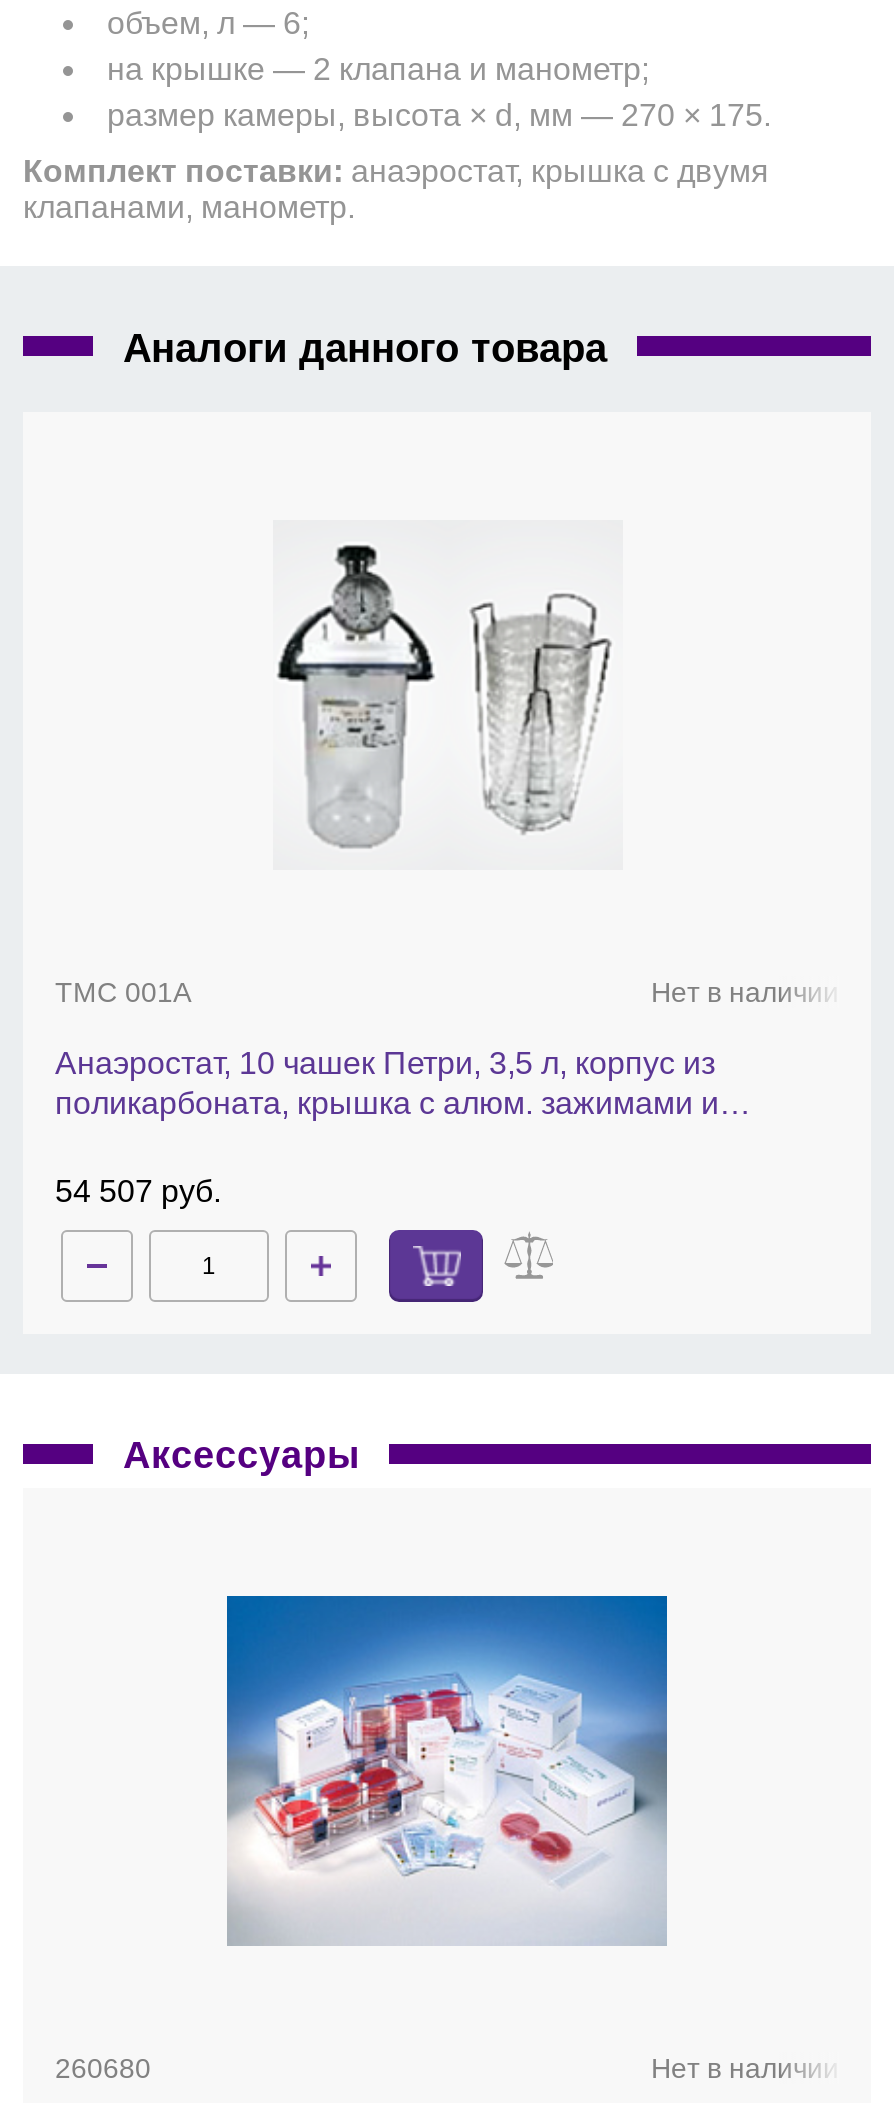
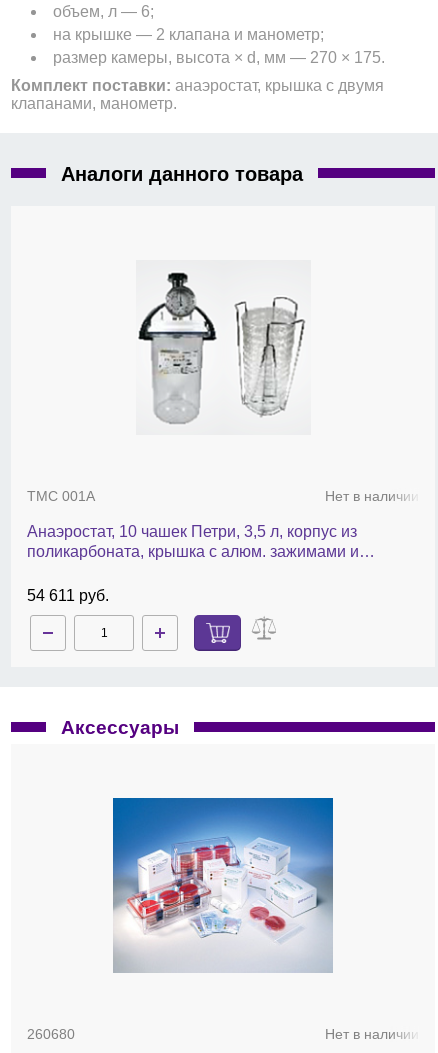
- 54 507 руб.
+ 54 611 руб.
